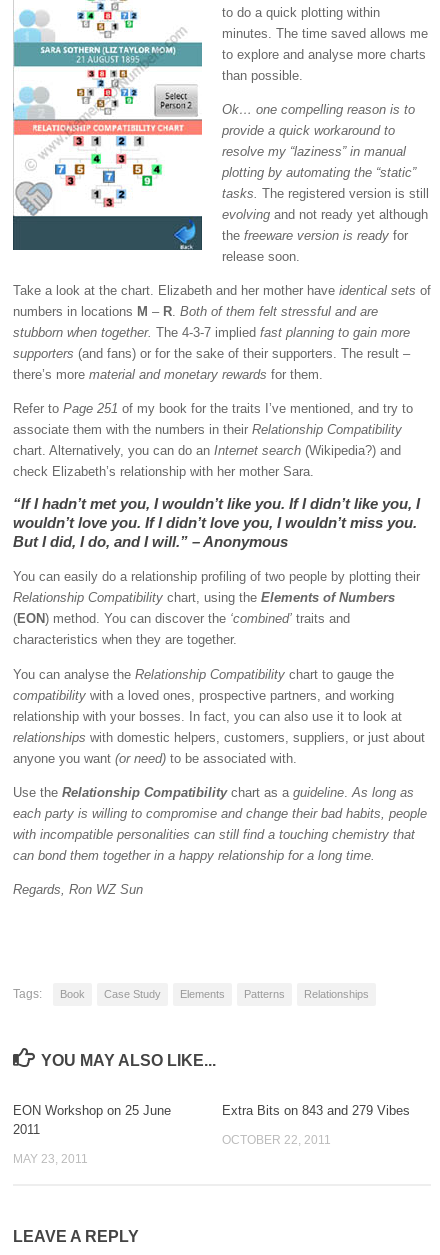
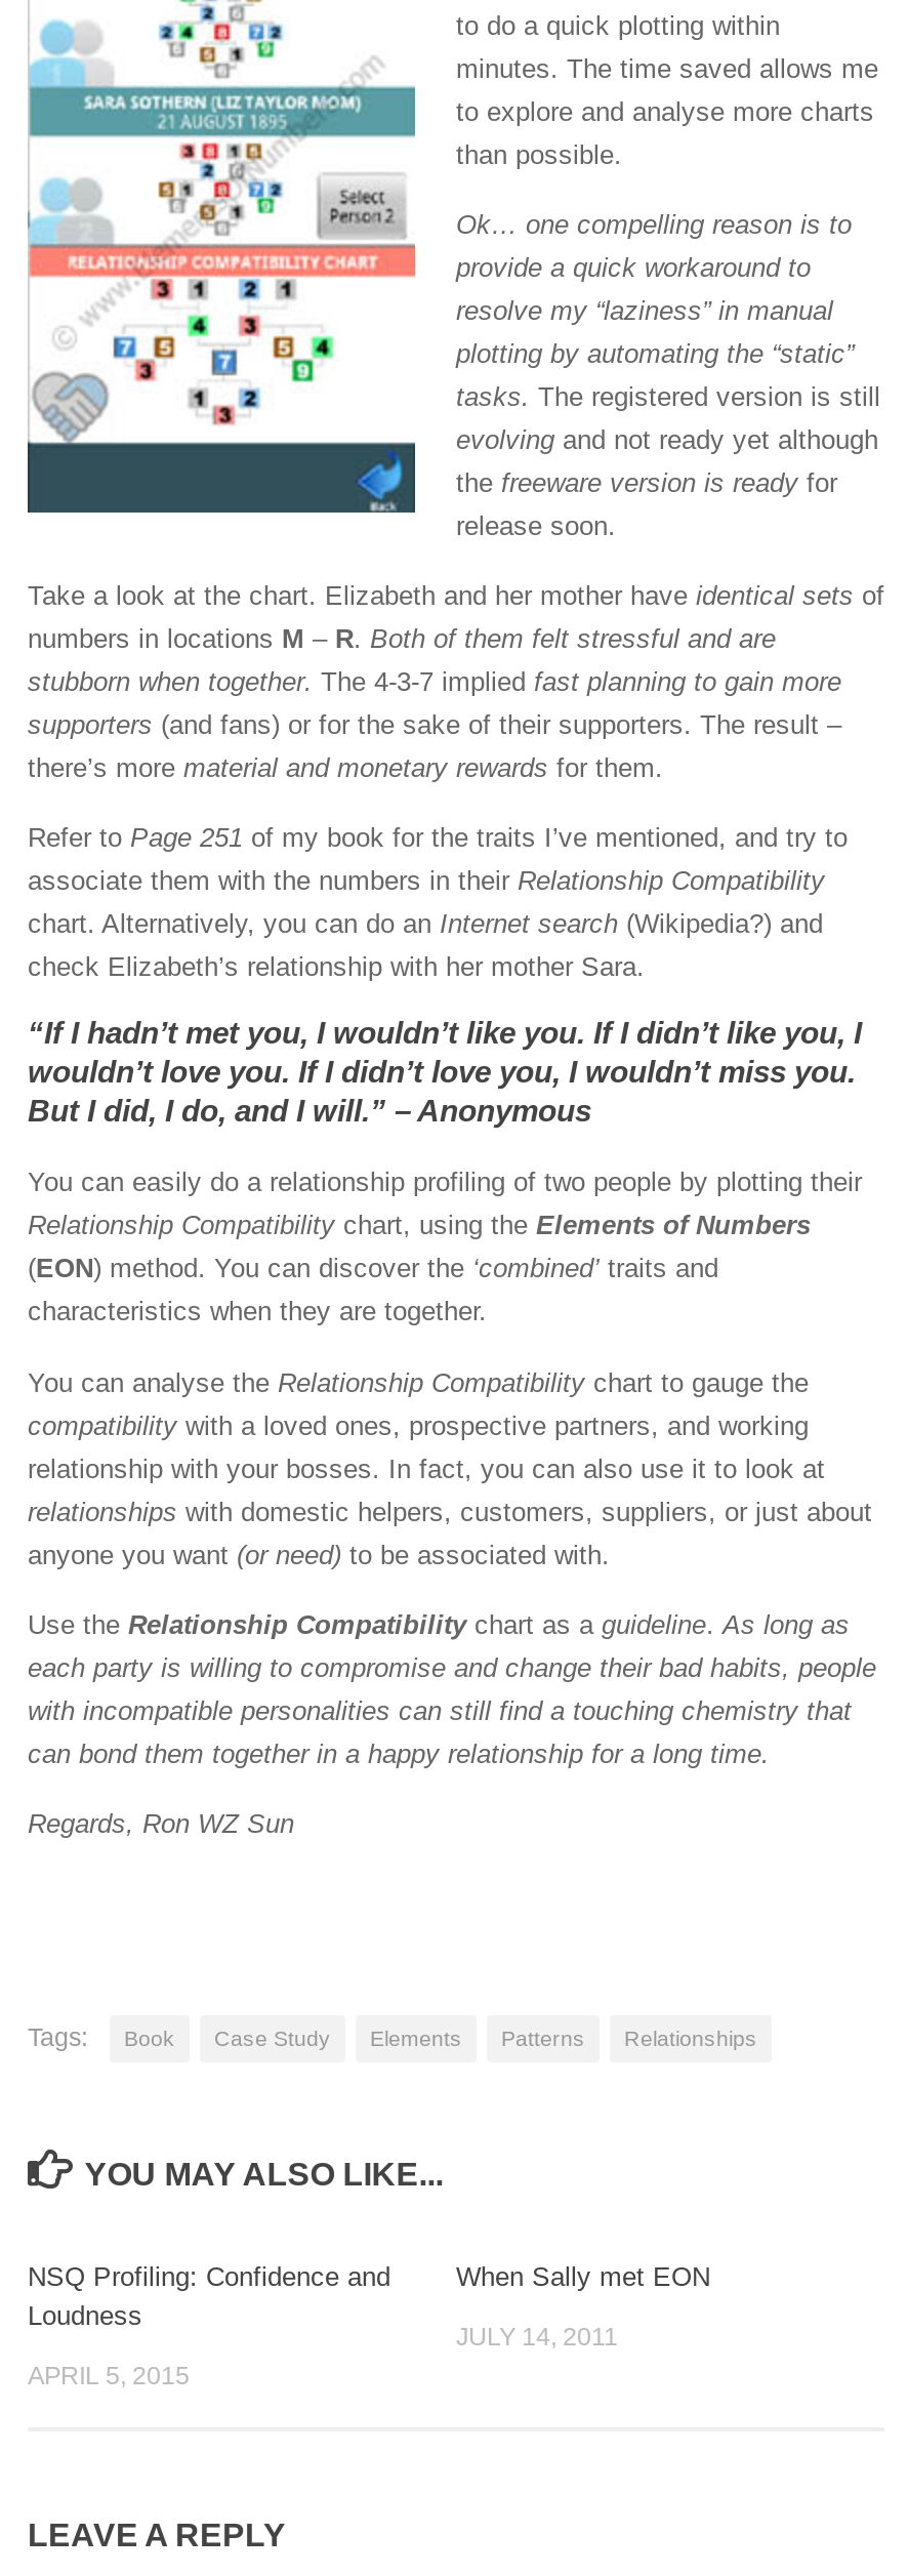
- EON Workshop on 25 June
- 2011
+ NSQ Profiling: Confidence and
+ Loudness

- Extra Bits on 843 and 279 Vibes
+ When Sally met EON

- OCTOBER 22, 2011
+ JULY 14, 2011

- MAY 23, 2011
+ APRIL 5, 2015
